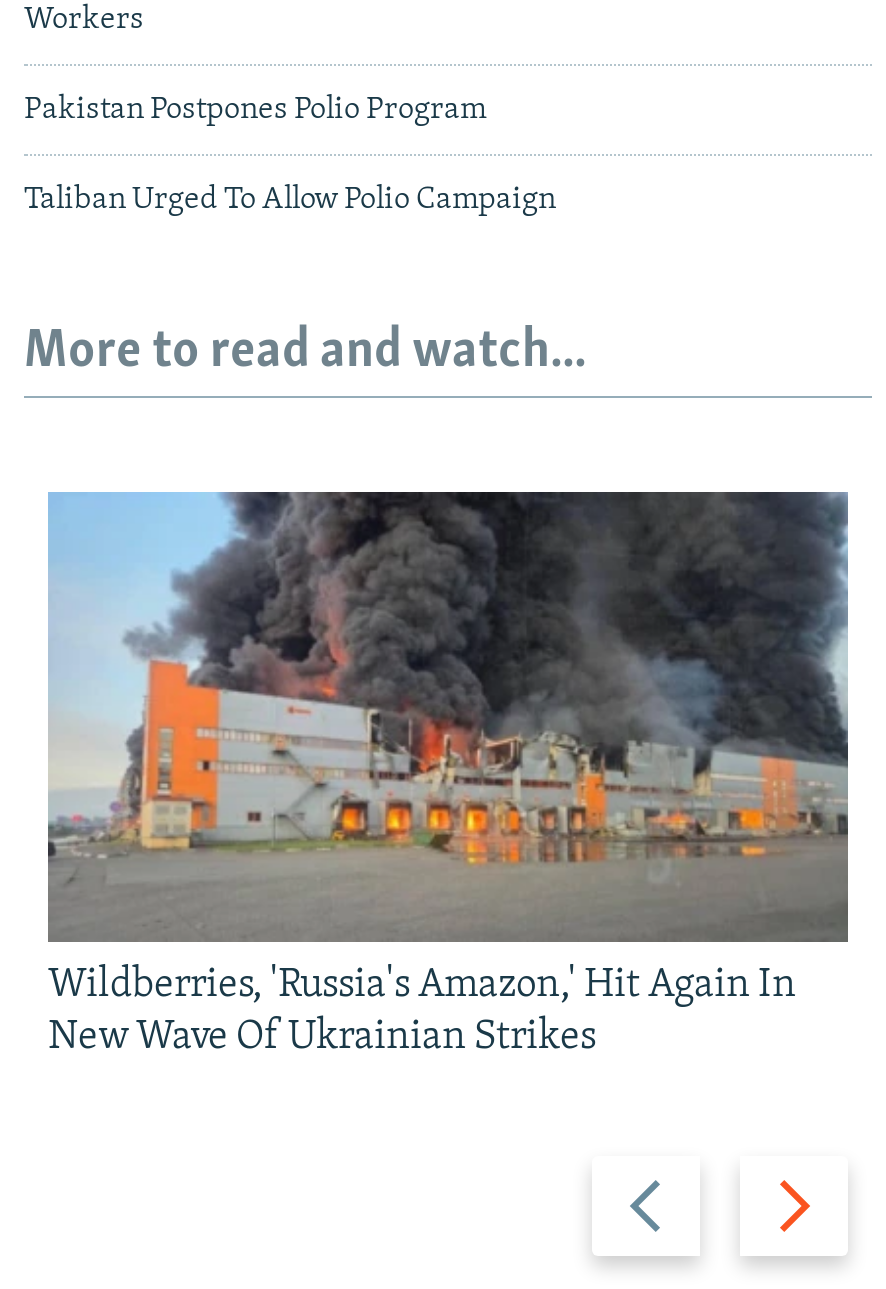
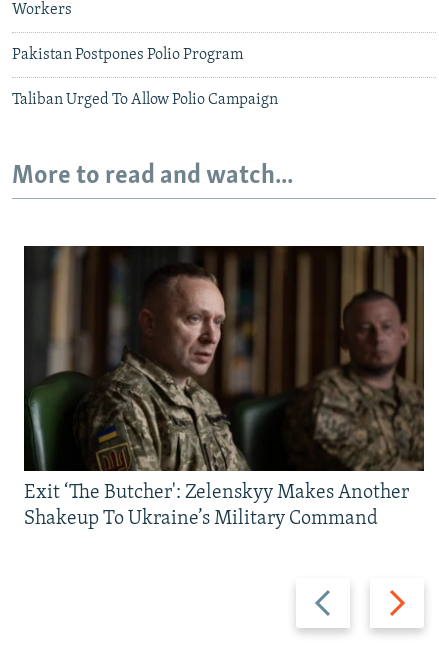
- [image]
- Wildberries, 'Russia's Amazon,' Hit Again In
- New Wave Of Ukrainian Strikes
+ [image]
+ Exit ‘The Butcher': Zelenskyy Makes Another
+ Shakeup To Ukraine’s Military Command
